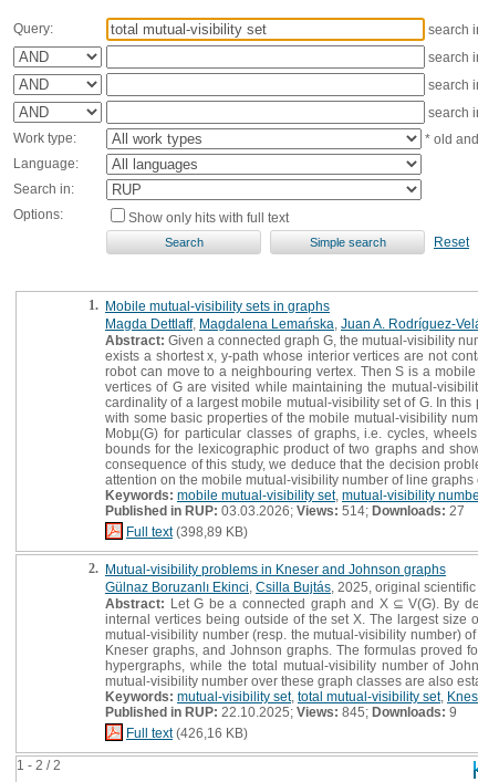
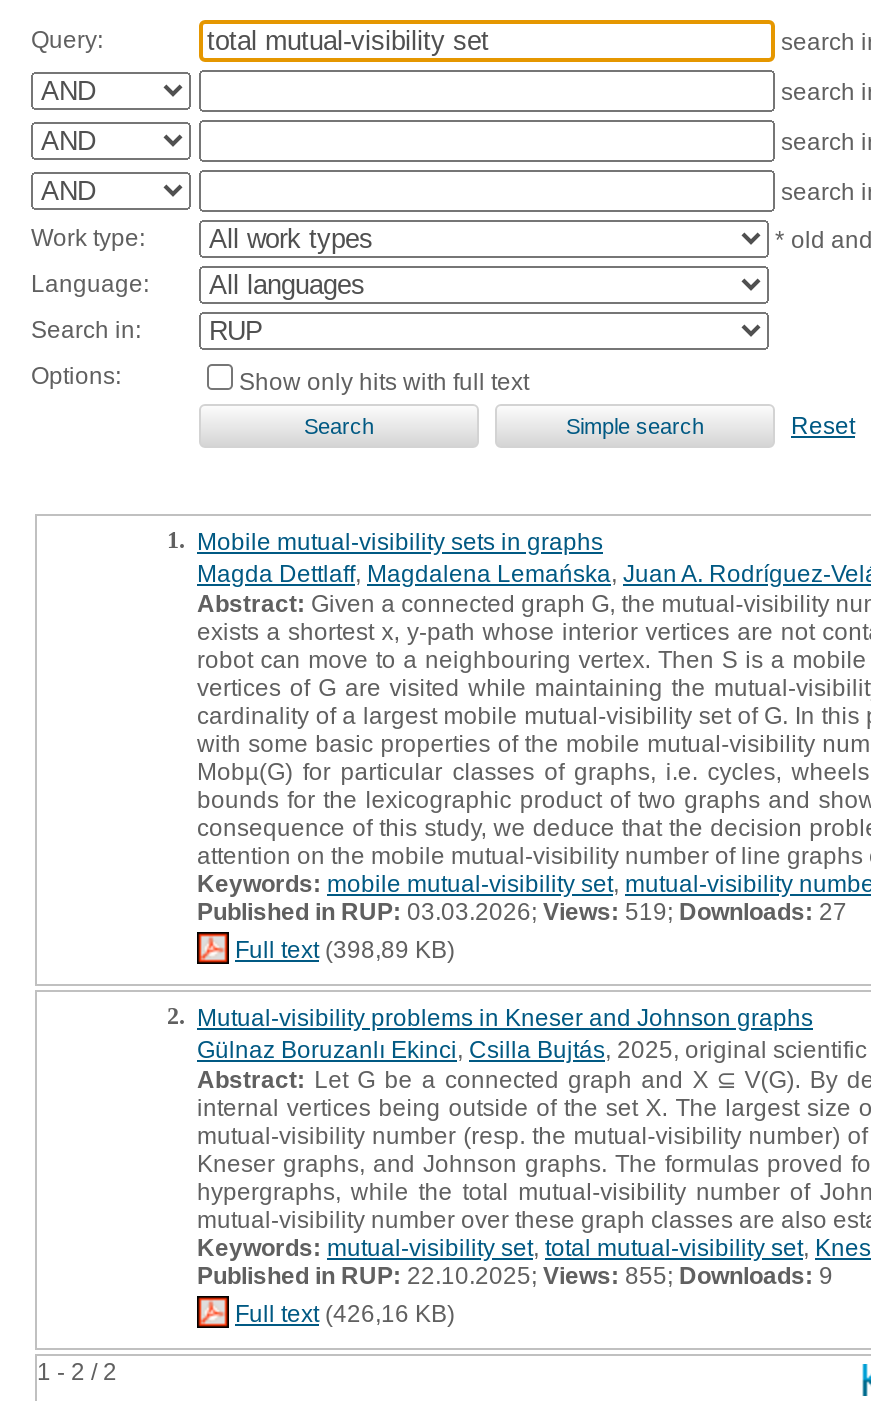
- Published in RUP:03.03.2026;Views: 514;Downloads:27
+ Published in RUP:03.03.2026;Views: 519;Downloads:27

- Published in RUP:22.10.2025; Views:845;Downloads:9
+ Published in RUP:22.10.2025; Views:855;Downloads:9
